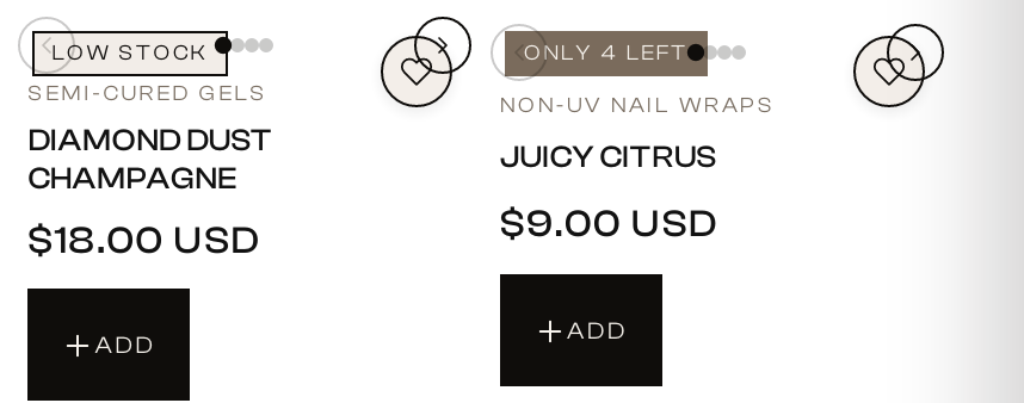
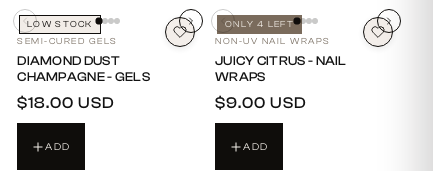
- JUICY CITRUS
+ JUICY CITRUS - NAIL
+ WRAPS

- CHAMPAGNE
+ CHAMPAGNE - GELS
